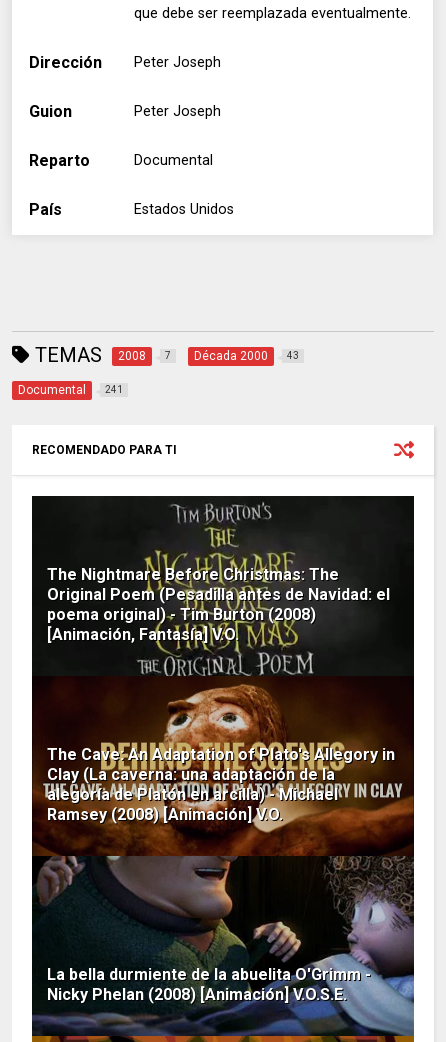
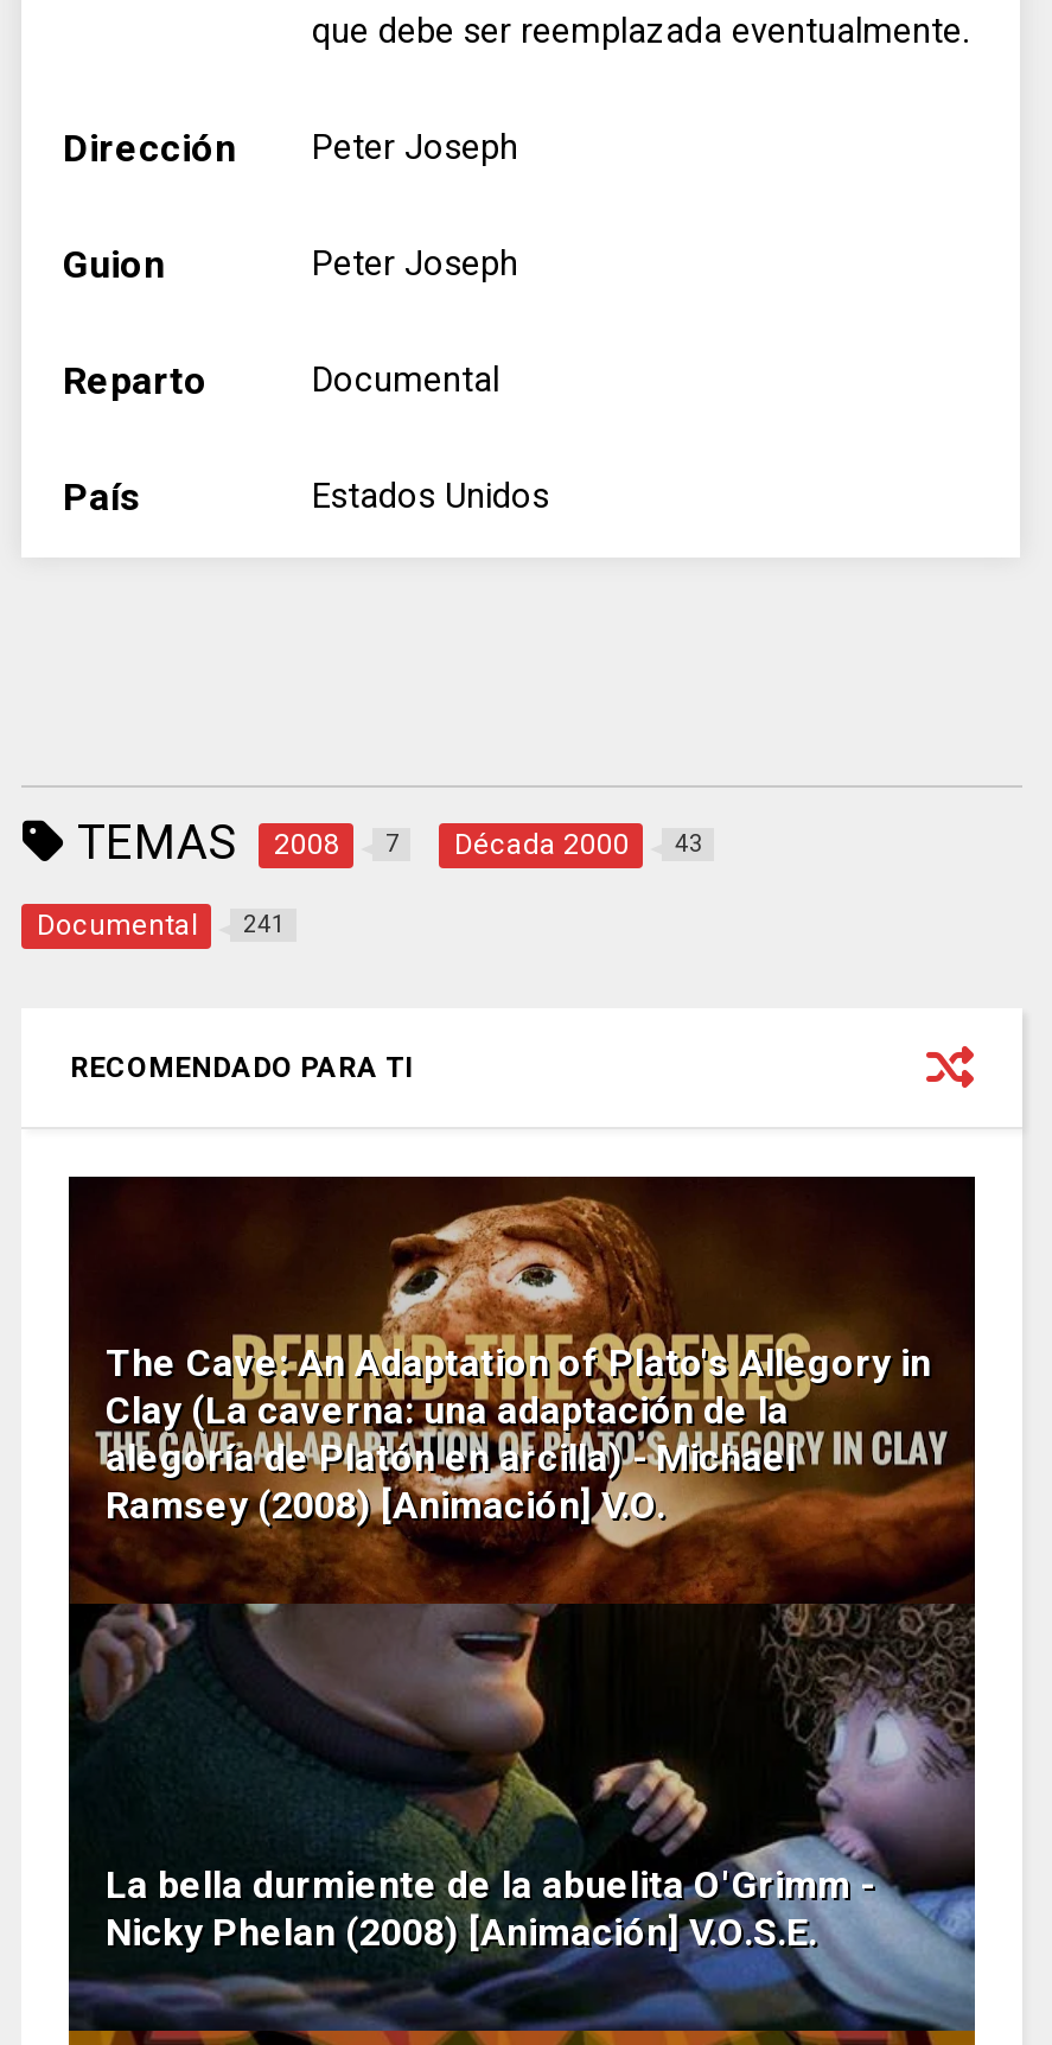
- [image]
- The Nightmare Before Christmas: The
- Original Poem (Pesadilla antes de Navidad: el
- poema original) - Tim Burton (2008)
- [Animación, Fantasía] V.O.
